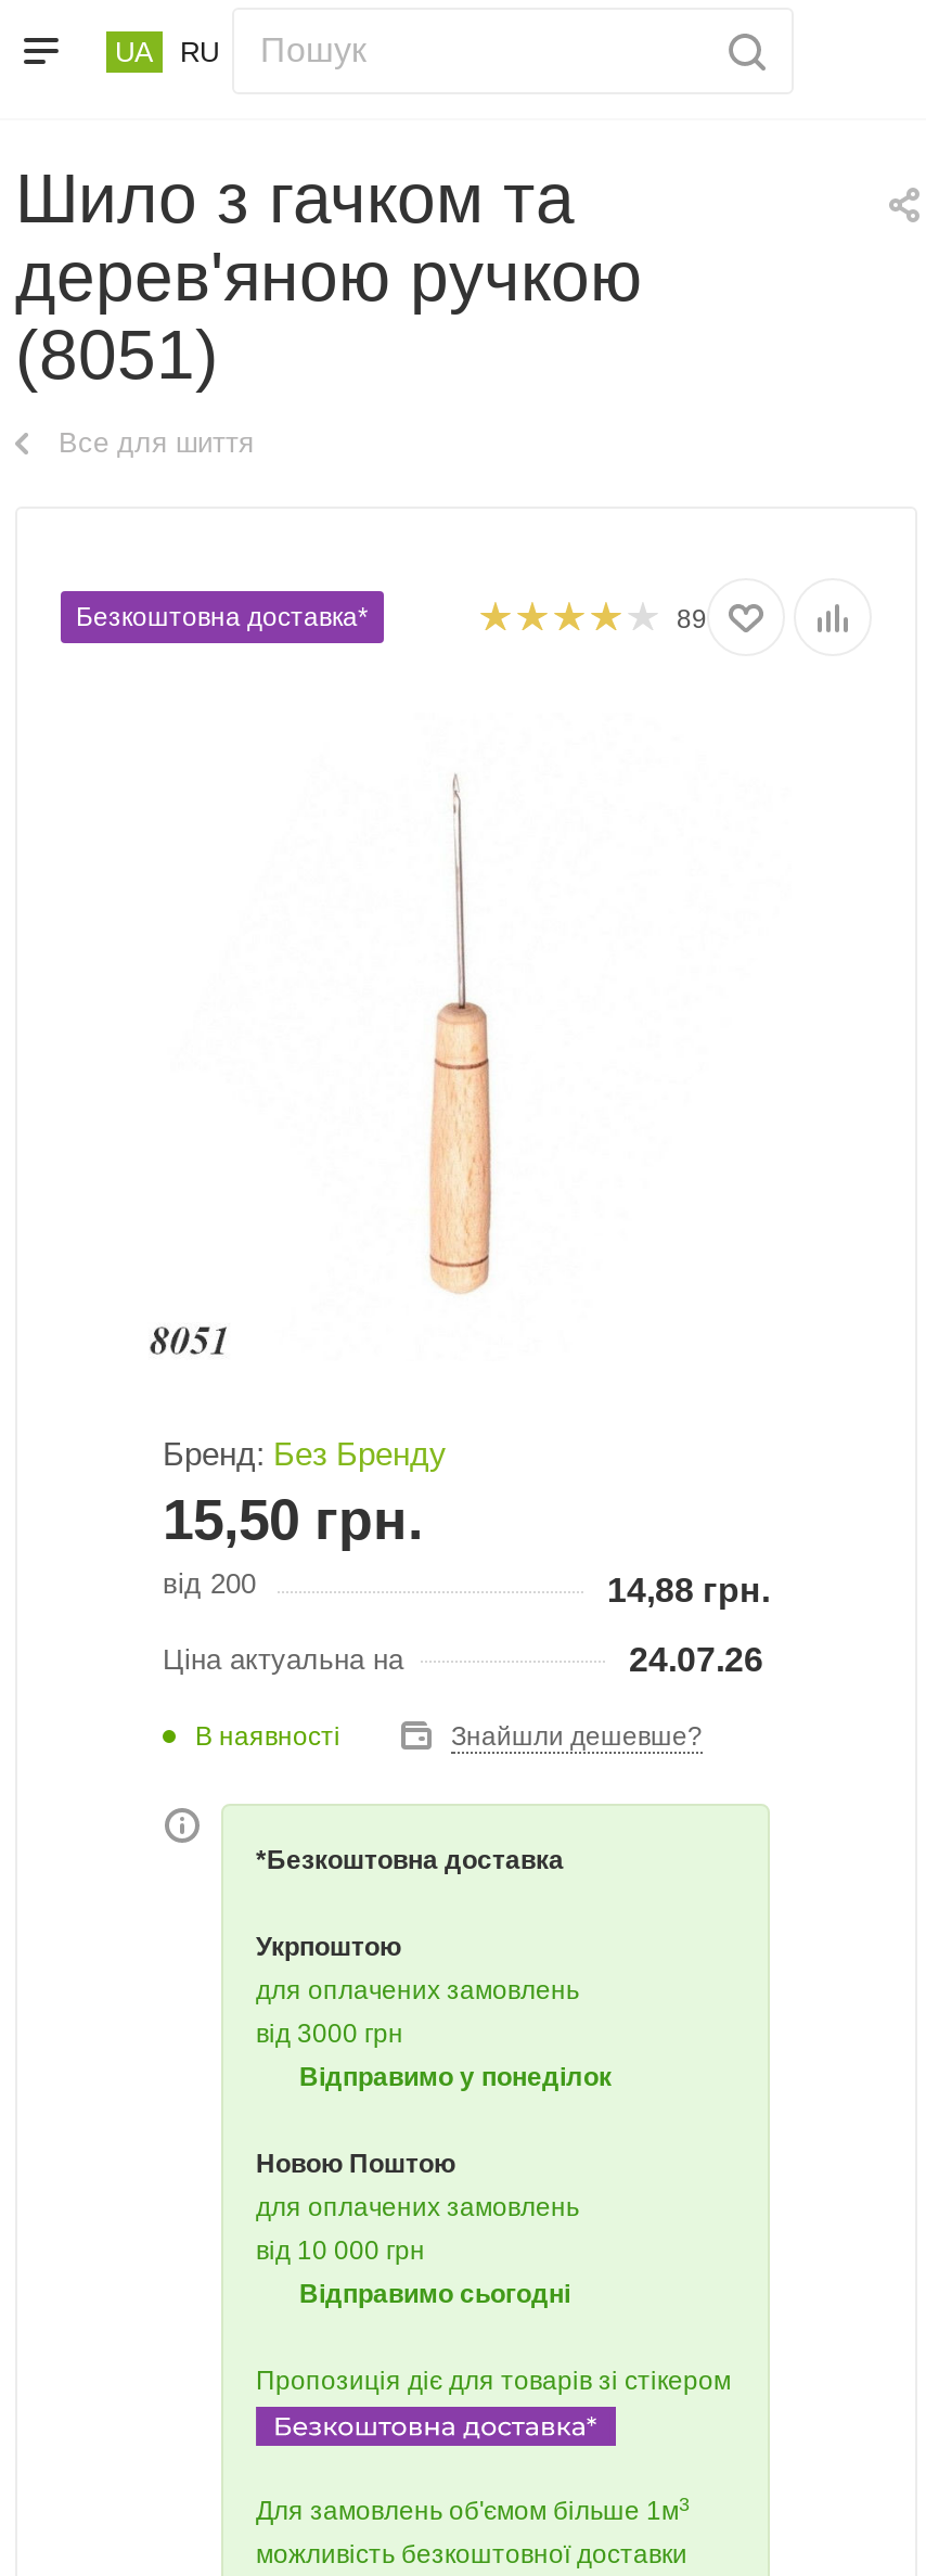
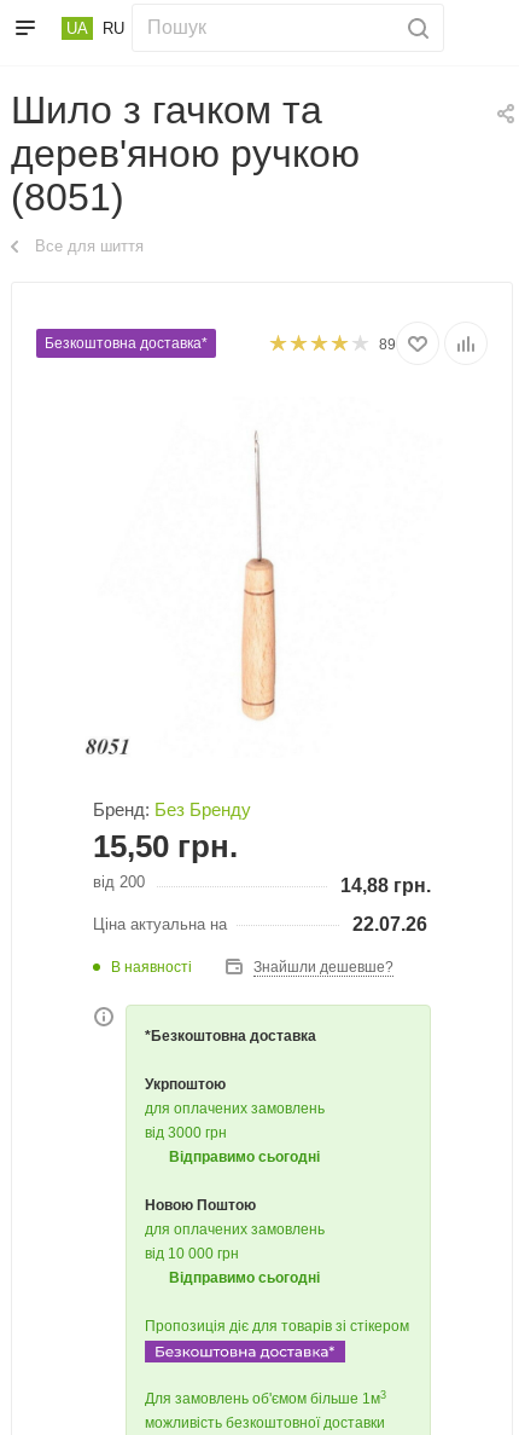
- 24.07.26
+ 22.07.26

- Відправимо у понеділок
+ Відправимо сьогодні
